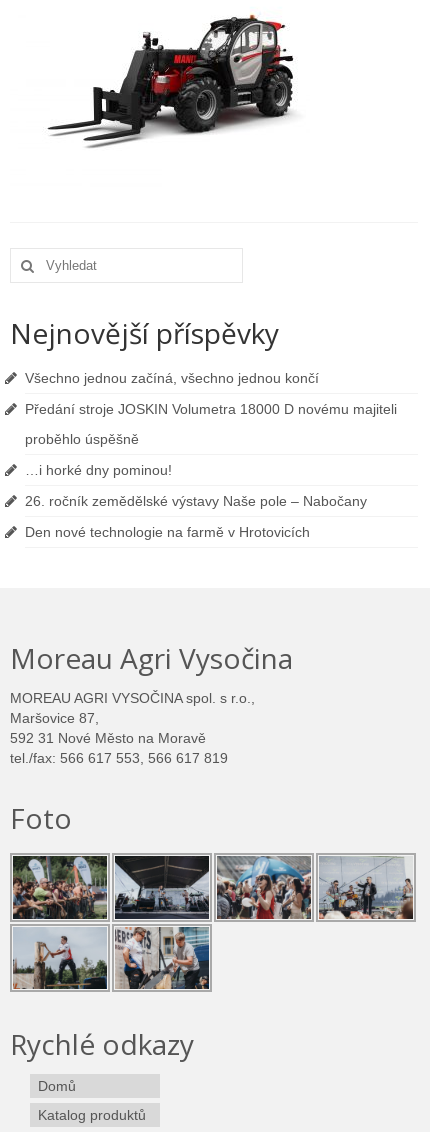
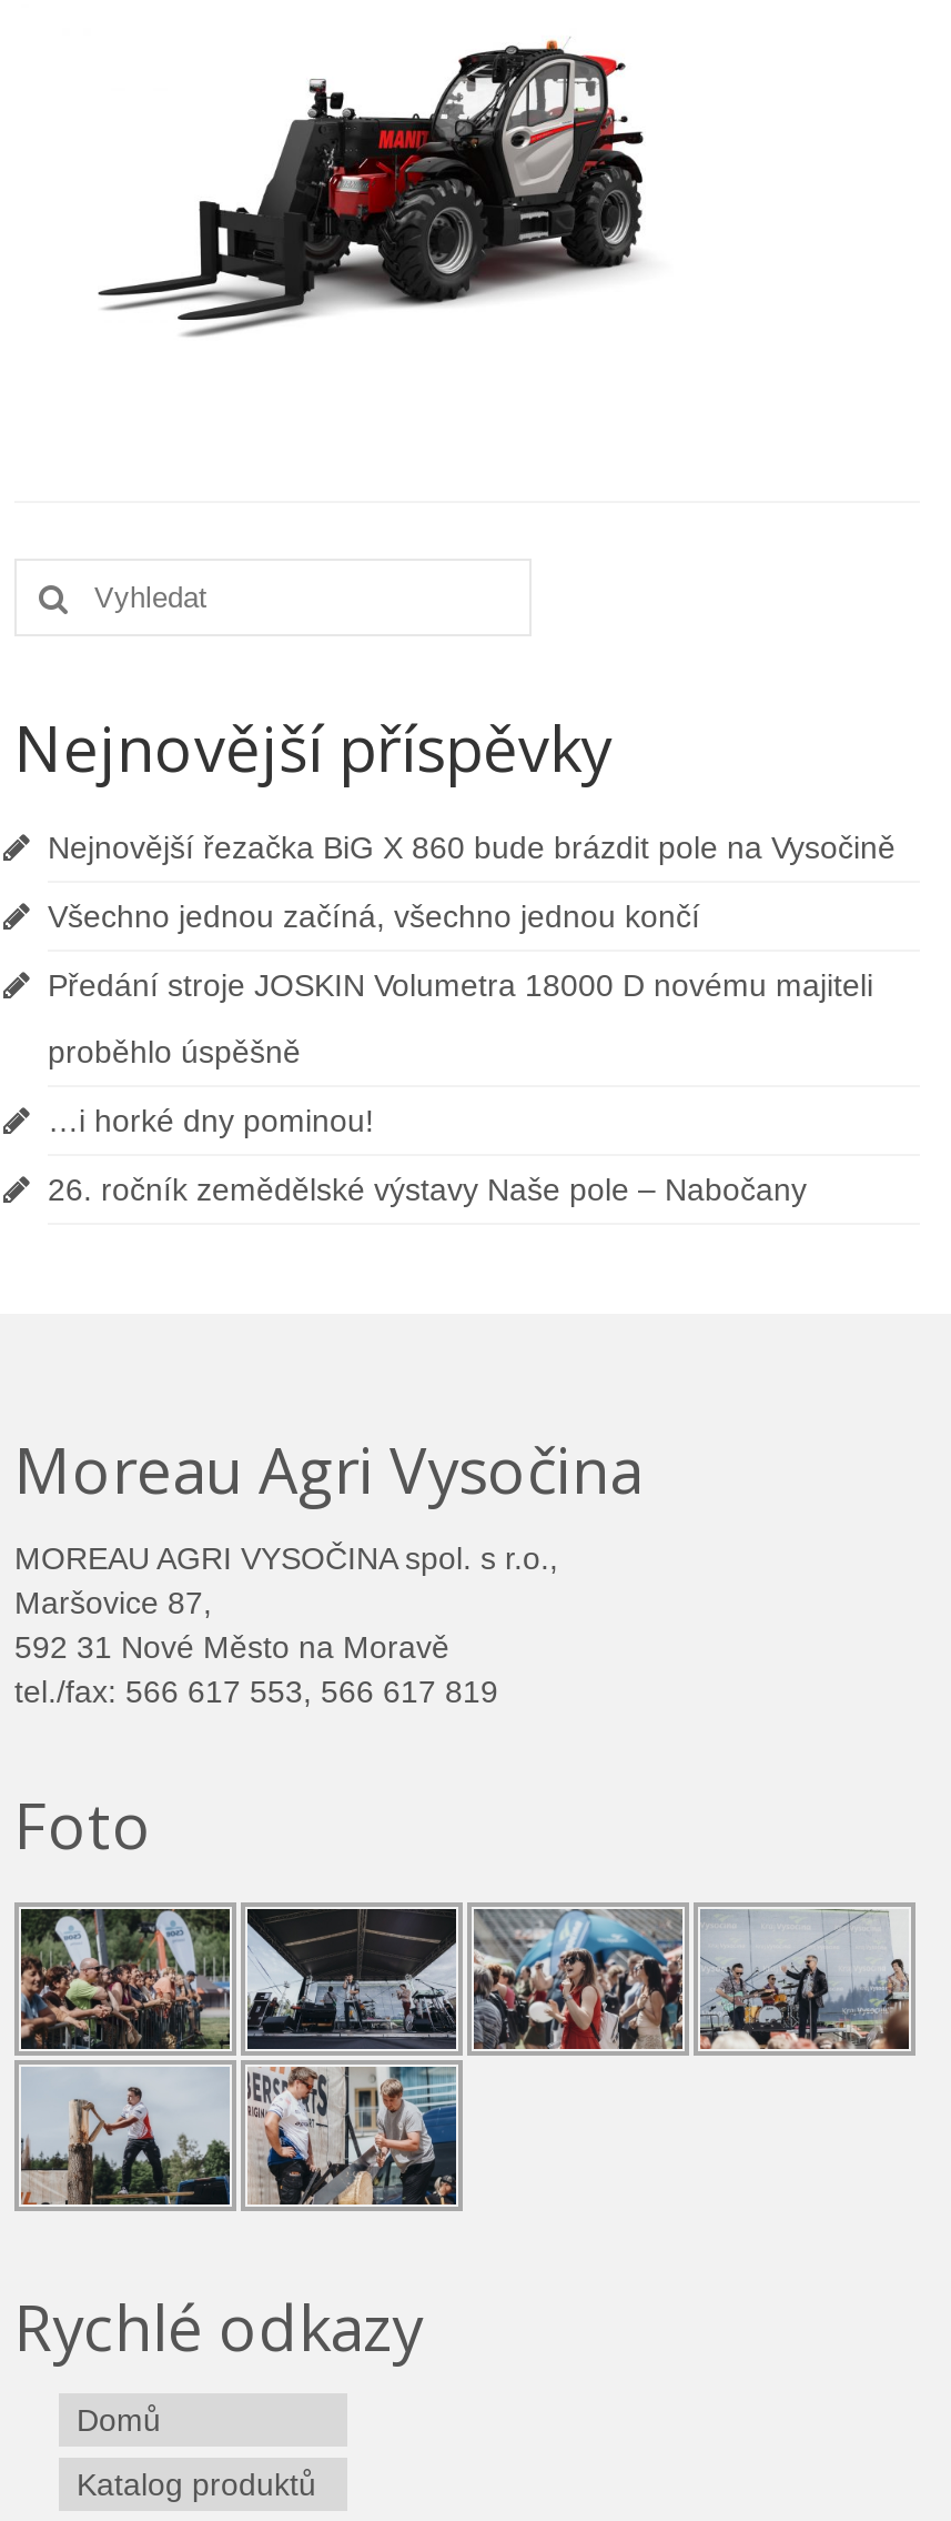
+ Nejnovější řezačka BiG X 860 bude brázdit pole na Vysočině

moved down: Všechno jednou začíná, všechno jednou končí | Předání stroje JOSKIN Volumetra 18000 D novému majiteli | proběhlo úspěšně | …i horké dny pominou! | 26. ročník zemědělské výstavy Naše pole – Nabočany

- Den nové technologie na farmě v Hrotovicích
